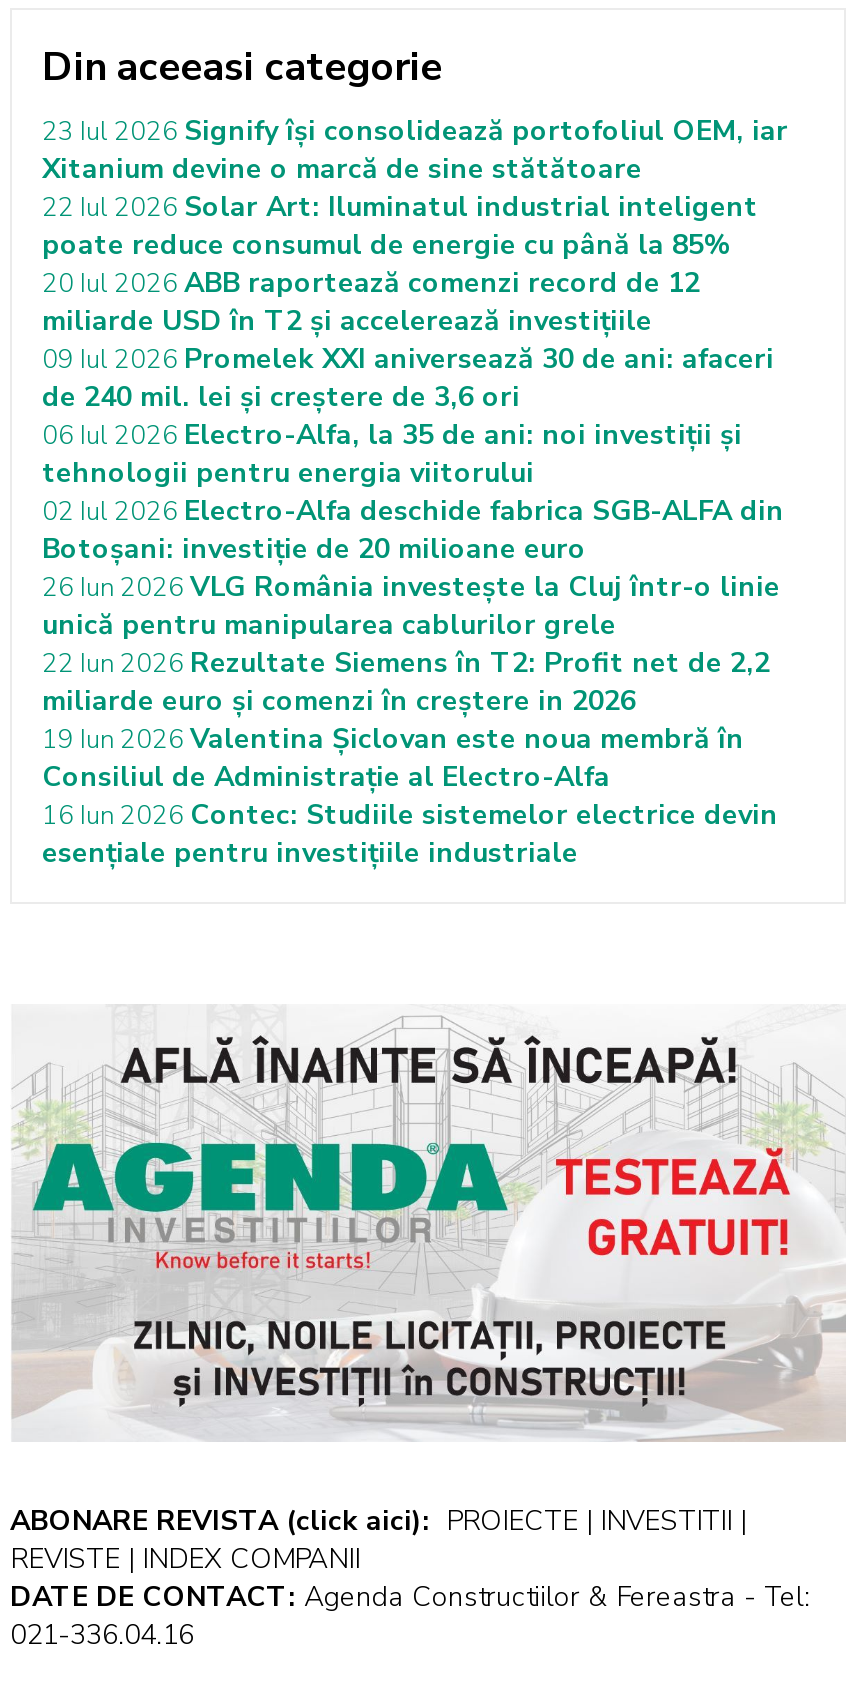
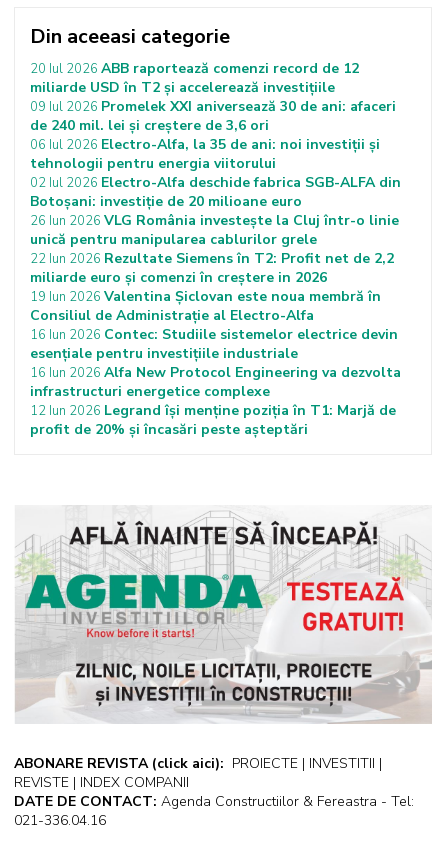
- 23 Iul 2026 Signify își consolidează portofoliul OEM, iar
- Xitanium devine o marcă de sine stătătoare
- 22 Iul 2026 Solar Art: Iluminatul industrial inteligent
- poate reduce consumul de energie cu până la 85%

moved up: 20 Iul 2026 ABB raportează comenzi record de 12 | miliarde USD în T2 și accelerează investițiile | 09 Iul 2026 Promelek XXI aniversează 30 de ani: afaceri | ... | 16 Iun 2026 Contec: Studiile sistemelor electrice devin | esențiale pentru investițiile industriale

+ 16 Iun 2026 Alfa New Protocol Engineering va dezvolta
+ infrastructuri energetice complexe
+ 12 Iun 2026 Legrand își menține poziția în T1: Marjă de
+ profit de 20% și încasări peste așteptări
